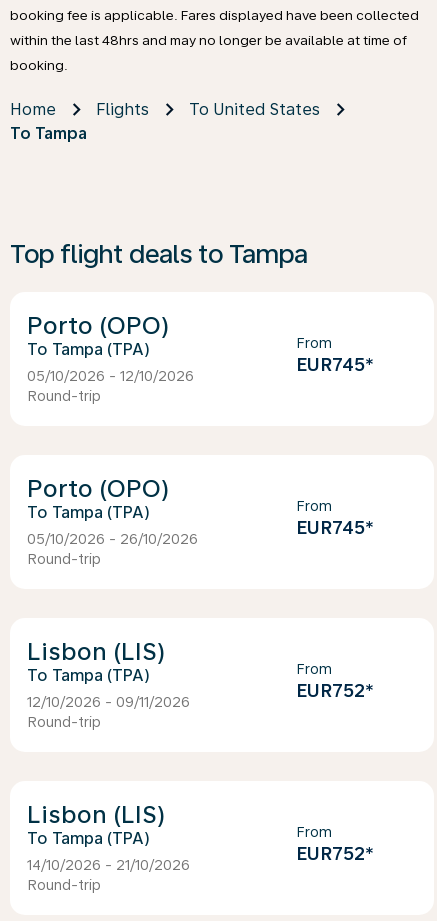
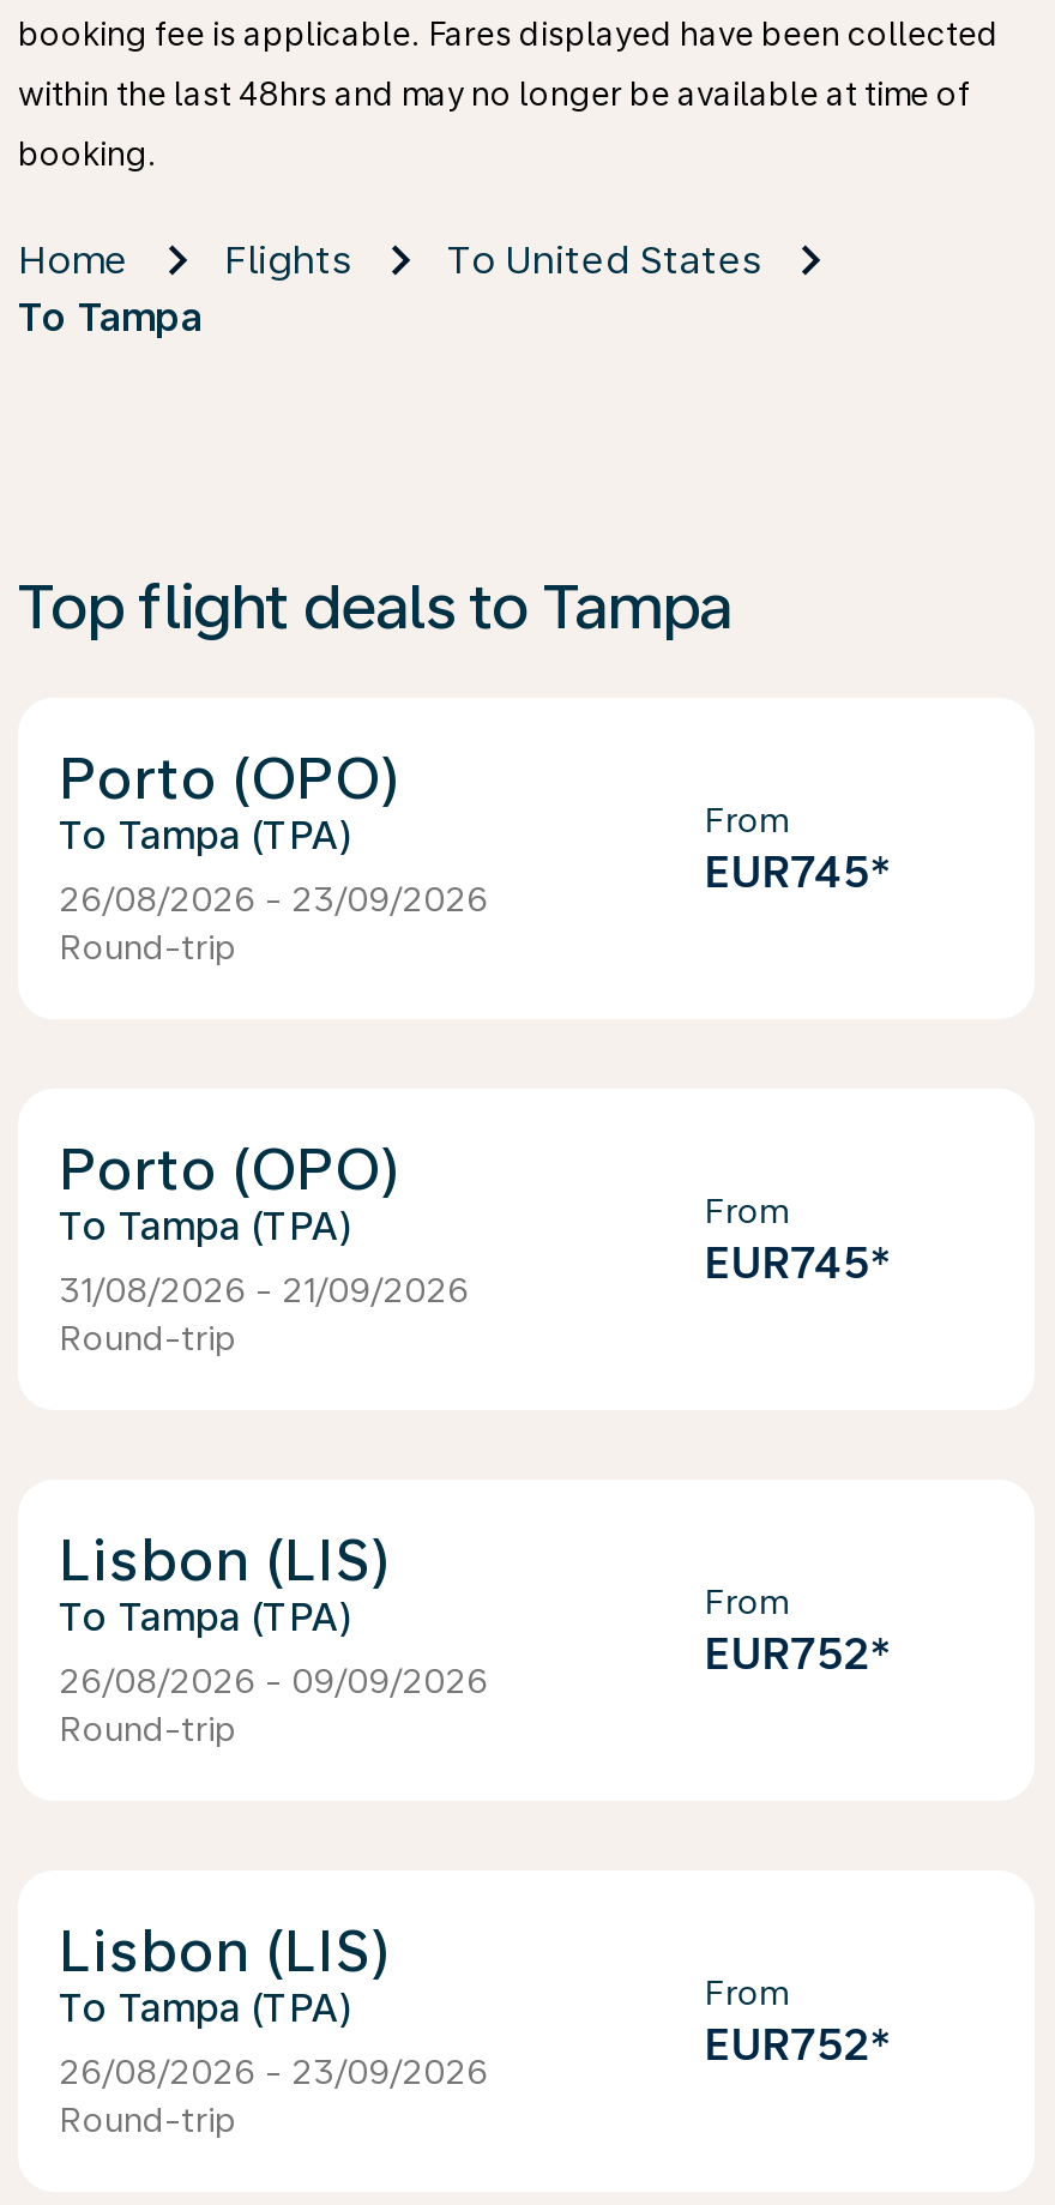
- 05/10/2026 - 12/10/2026
+ 26/08/2026 - 23/09/2026

- 05/10/2026 - 26/10/2026
+ 31/08/2026 - 21/09/2026

- 12/10/2026 - 09/11/2026
+ 26/08/2026 - 09/09/2026

- 14/10/2026 - 21/10/2026
+ 26/08/2026 - 23/09/2026
